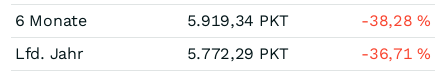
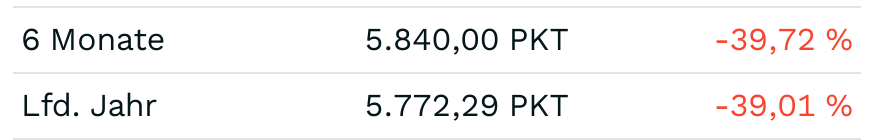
- 5.919,34 PKT
+ 5.840,00 PKT

- -38,28%
+ -39,72%

- -36,71%
+ -39,01%
